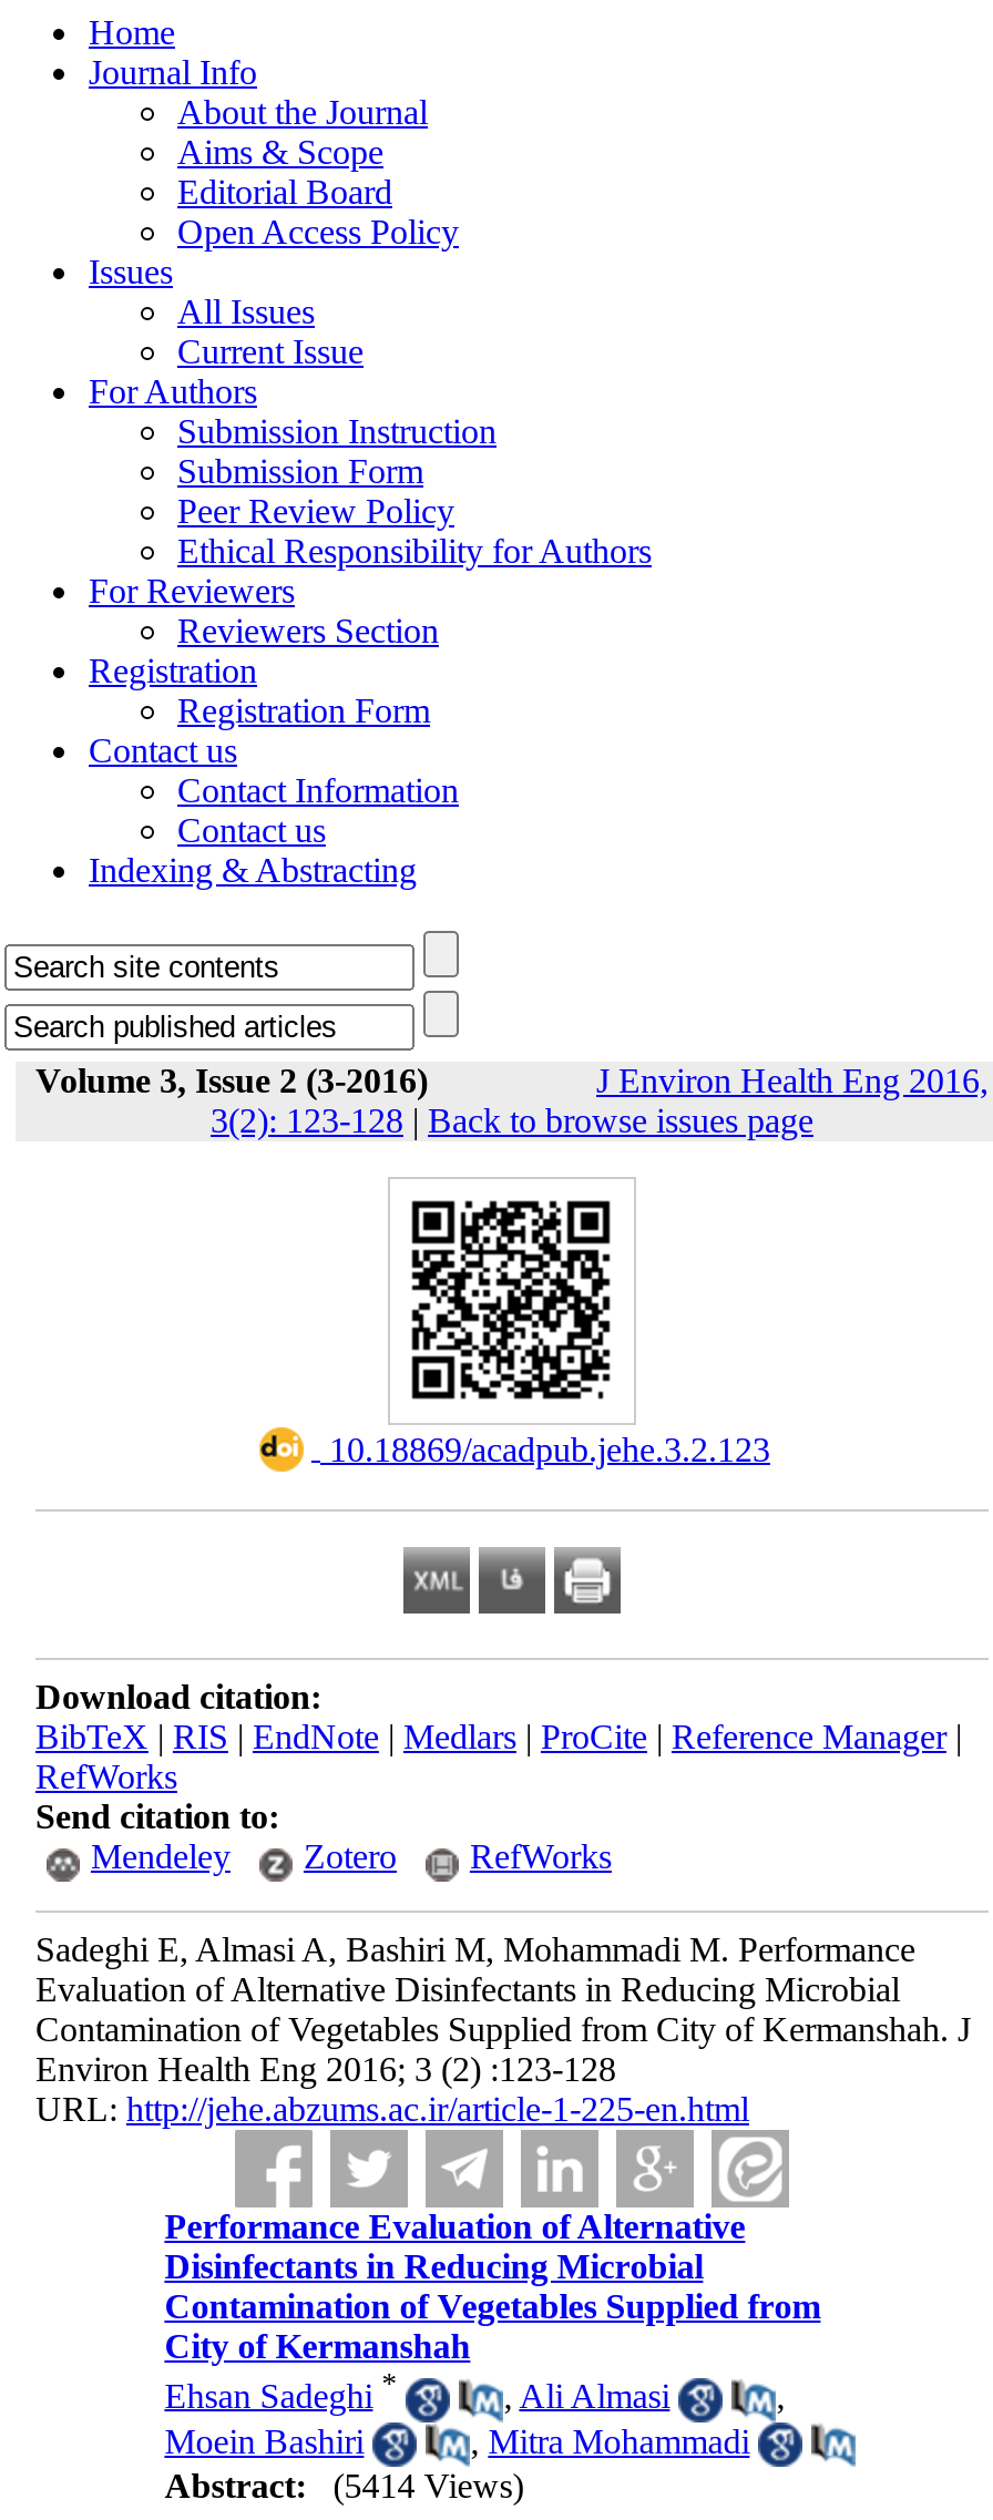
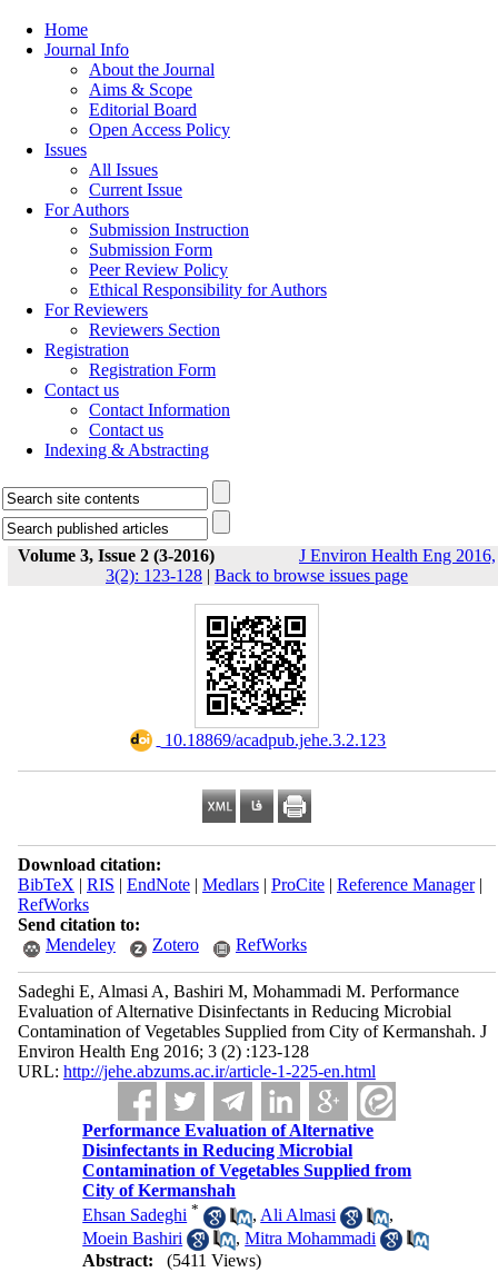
- Abstract: (5414 Views)
+ Abstract: (5411 Views)
